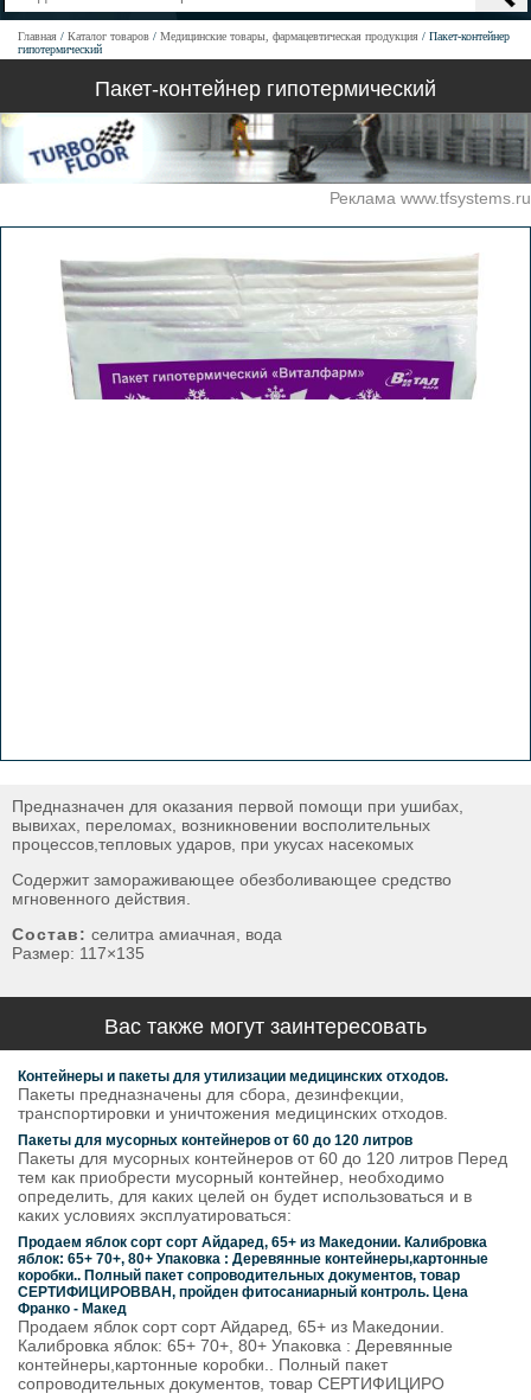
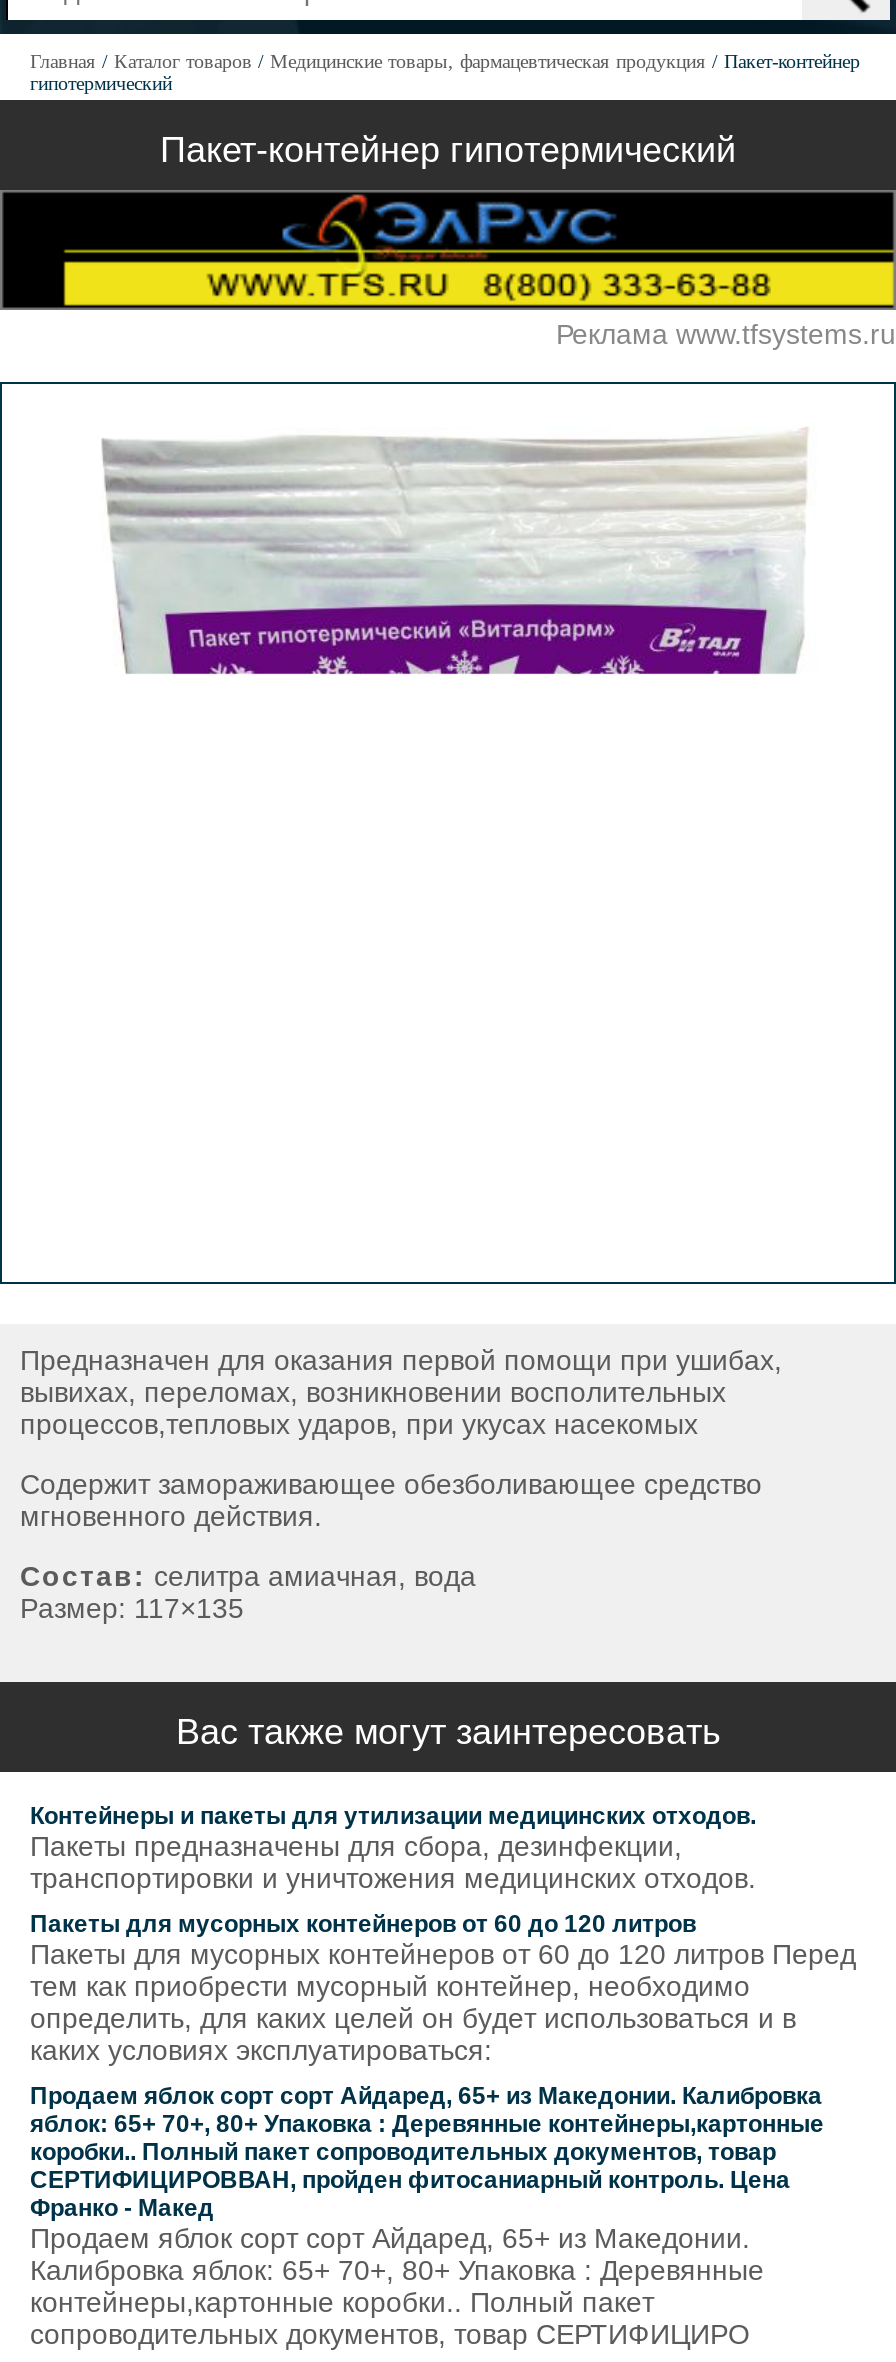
- [image]
+ [image]
